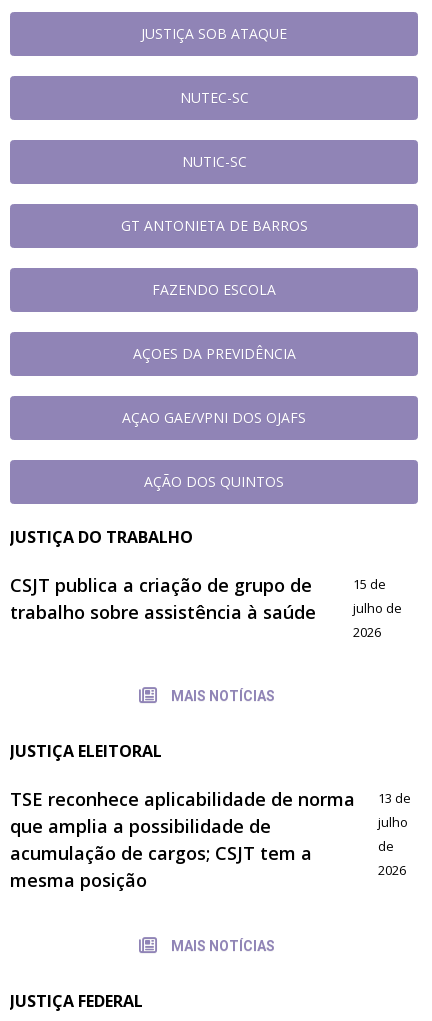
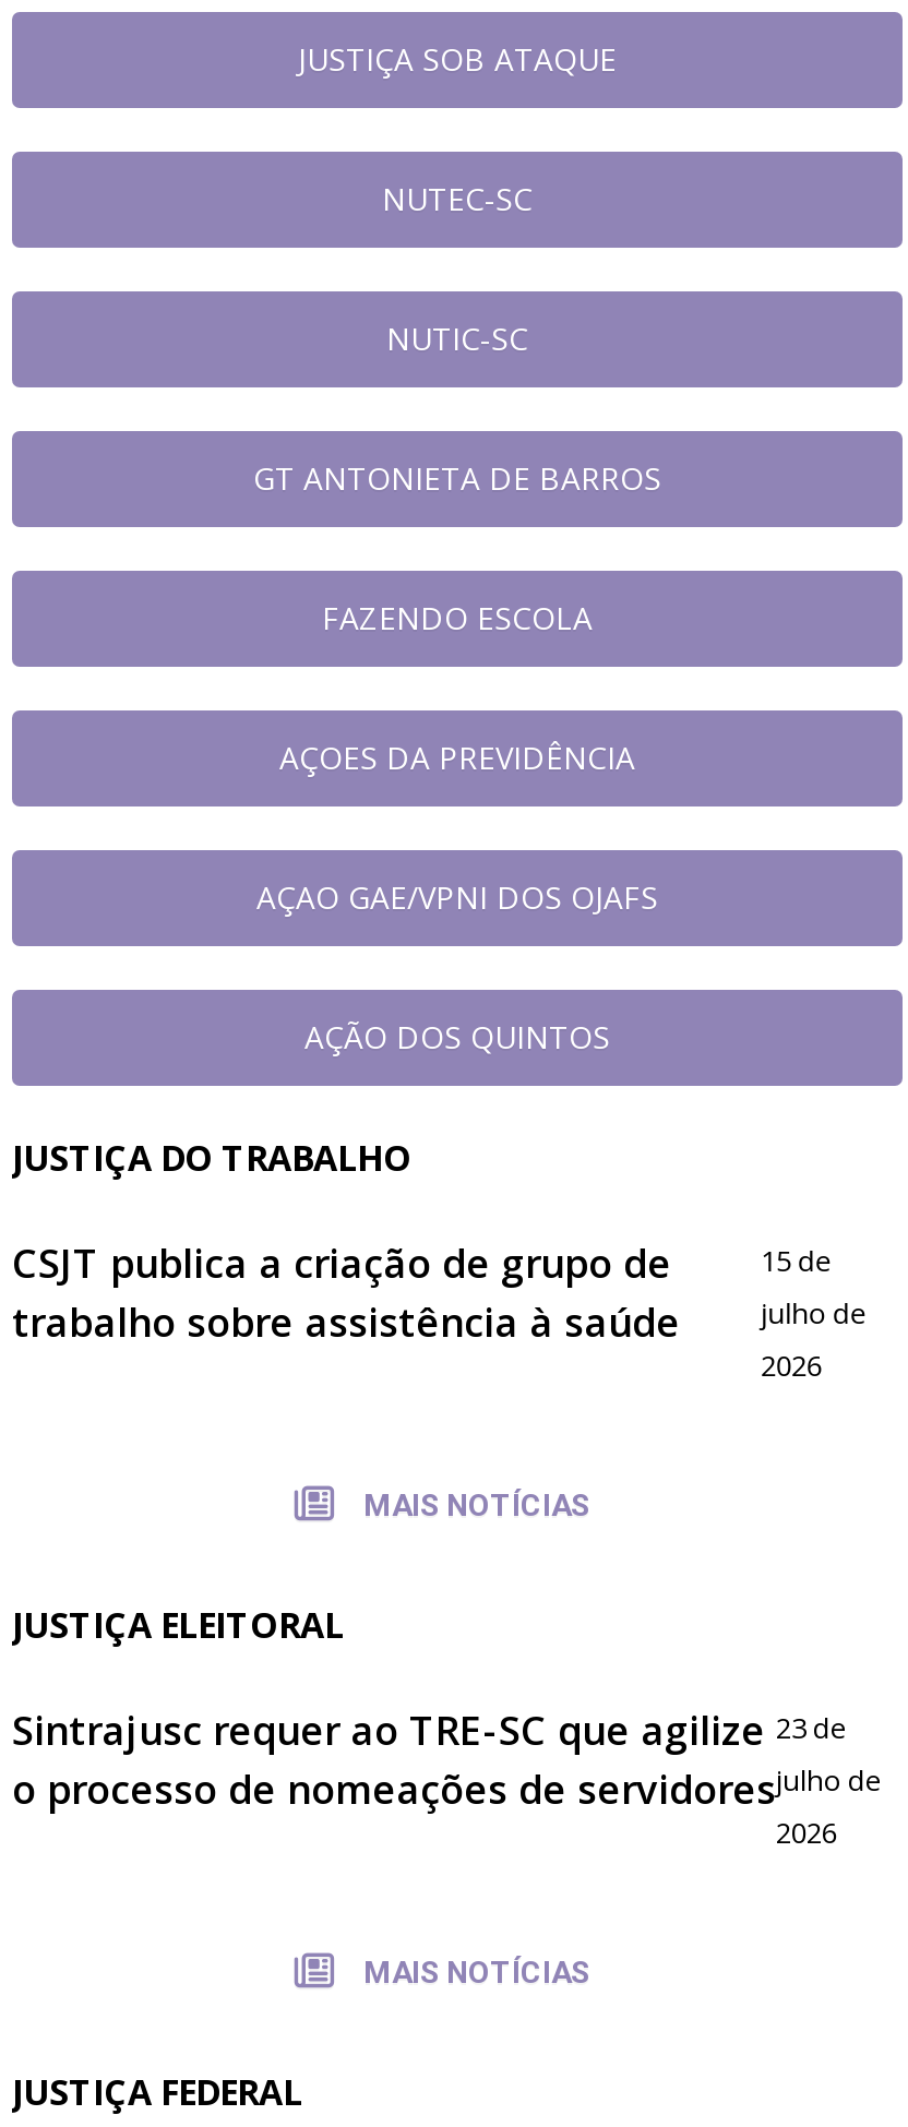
- TSE reconhece aplicabilidade de norma
- que amplia a possibilidade de
- acumulação de cargos; CSJT tem a
- mesma posição
+ Sintrajusc requer ao TRE-SC que agilize
+ o processo de nomeações de servidores

- 13 de
- julho
- de
+ 23 de
+ julho de
